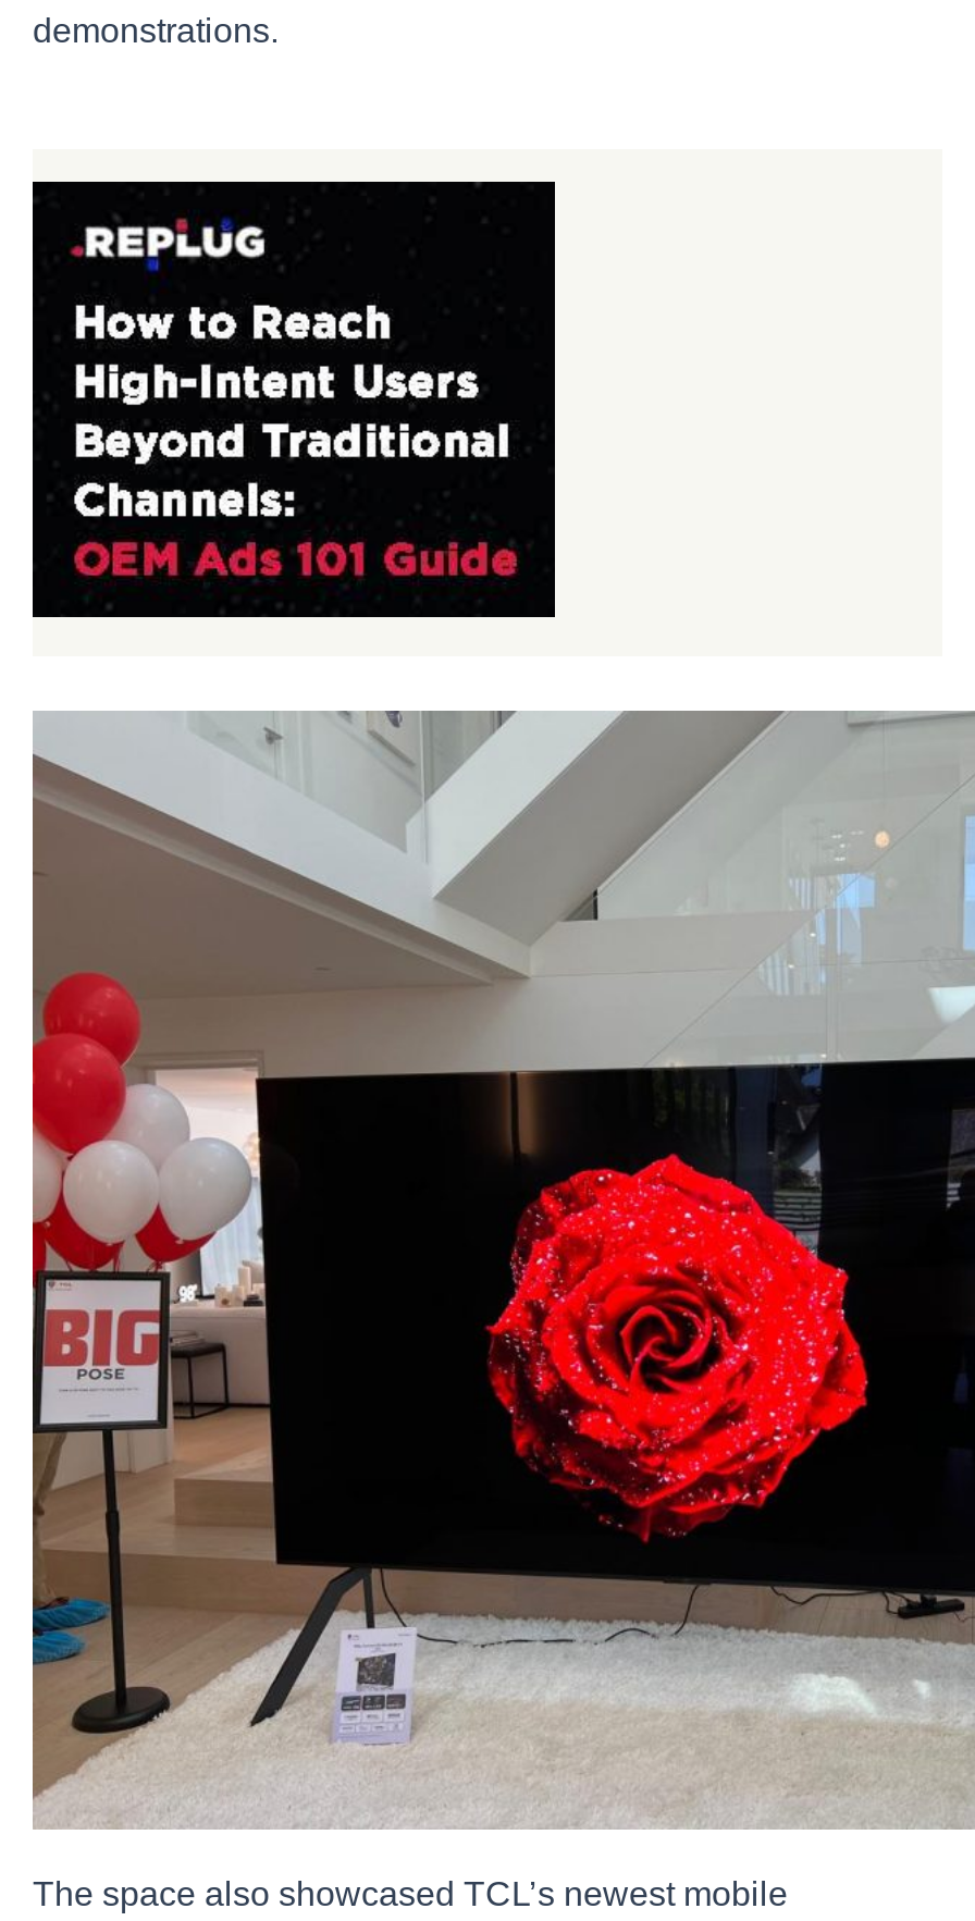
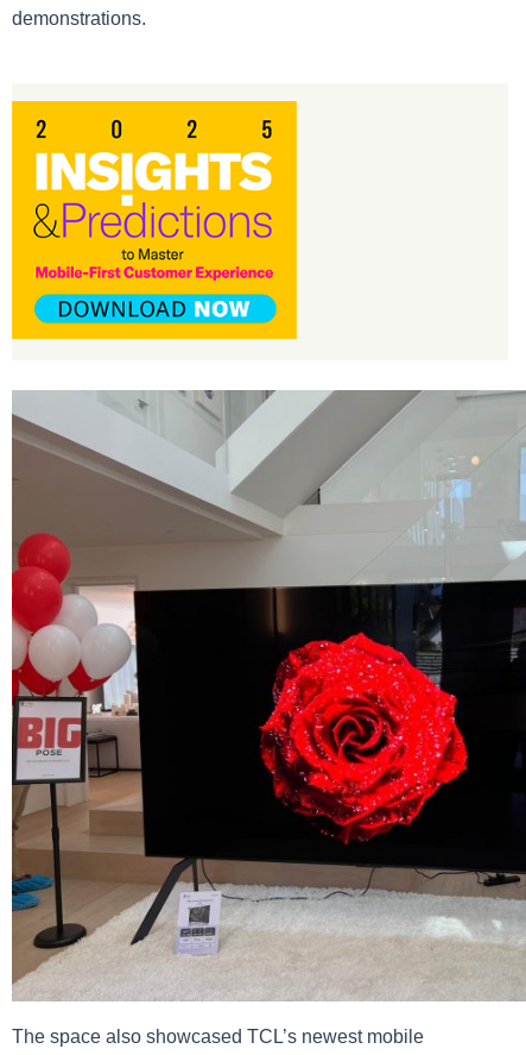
- [image]
+ [image]
